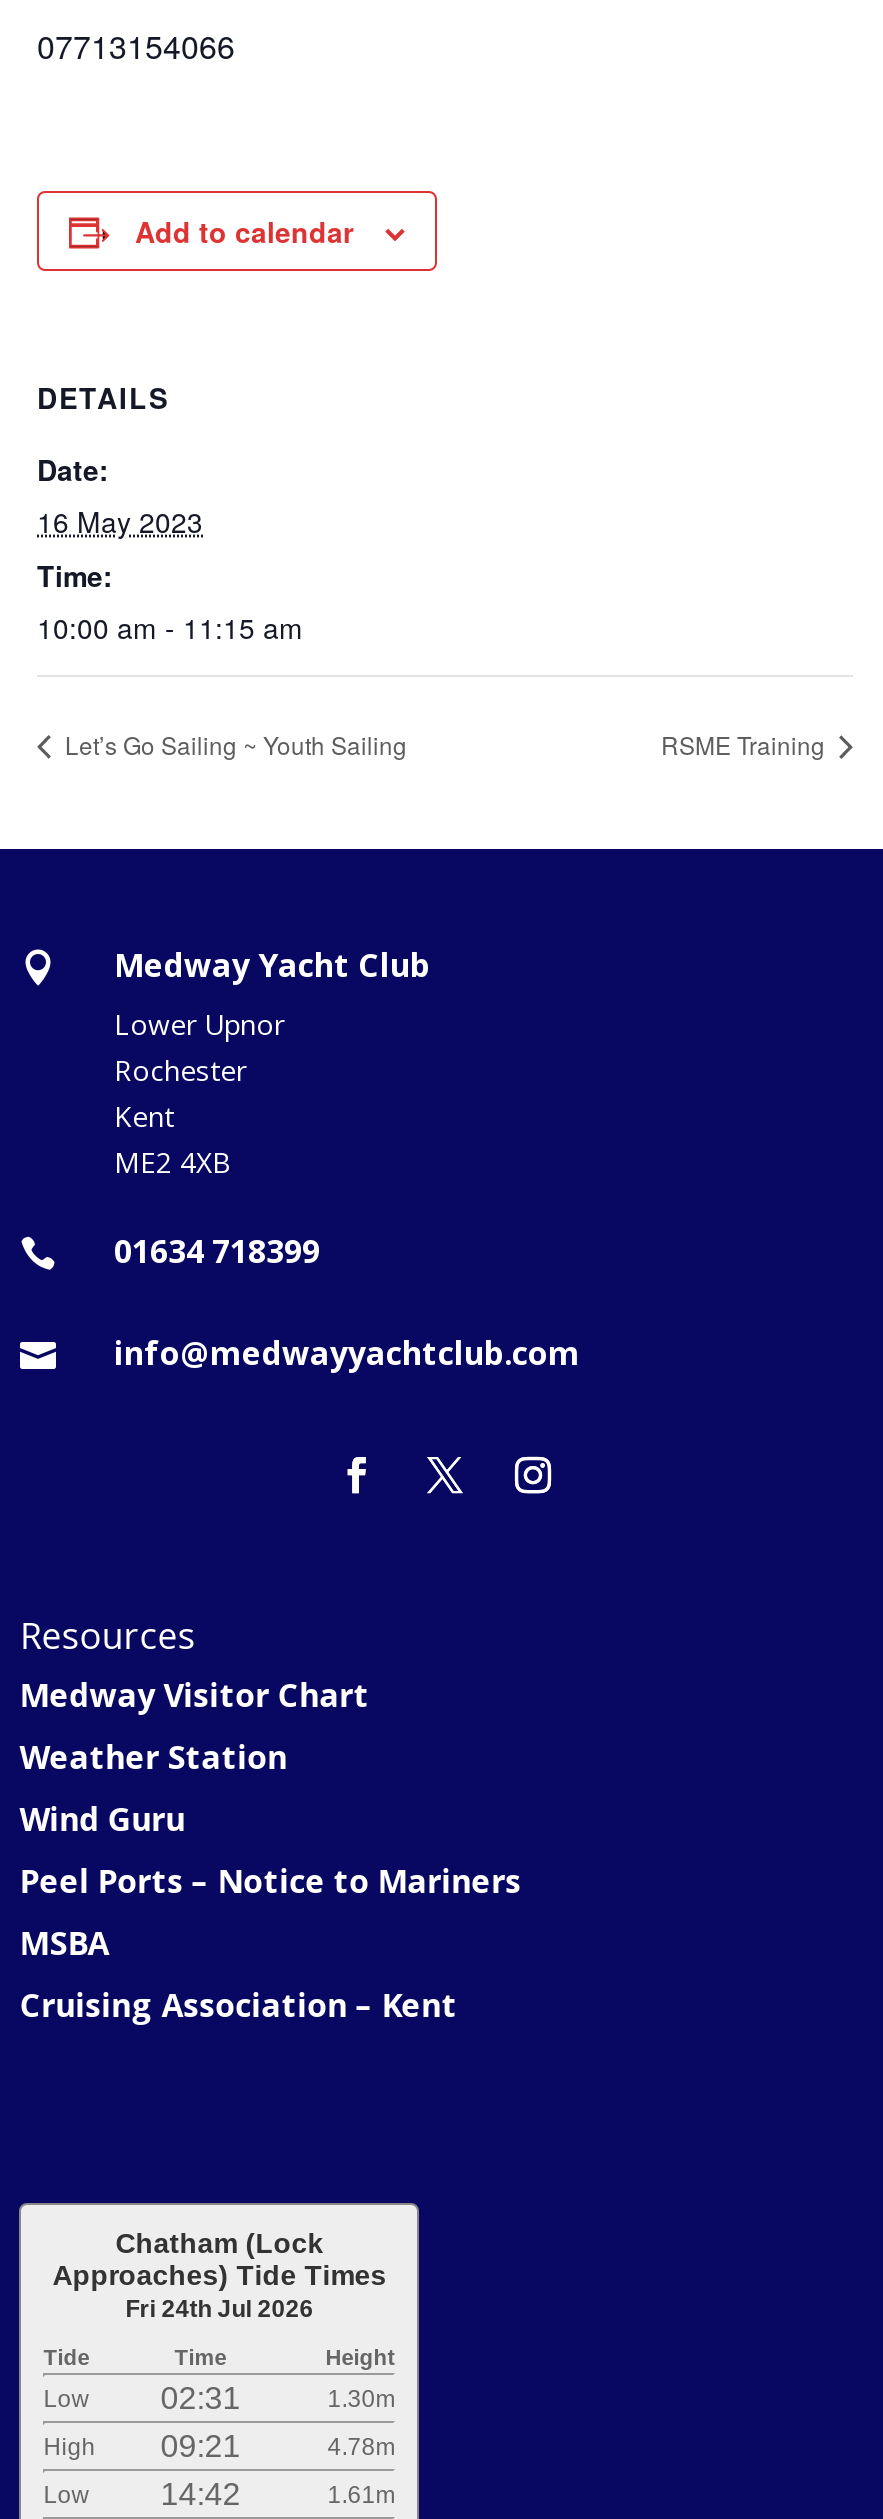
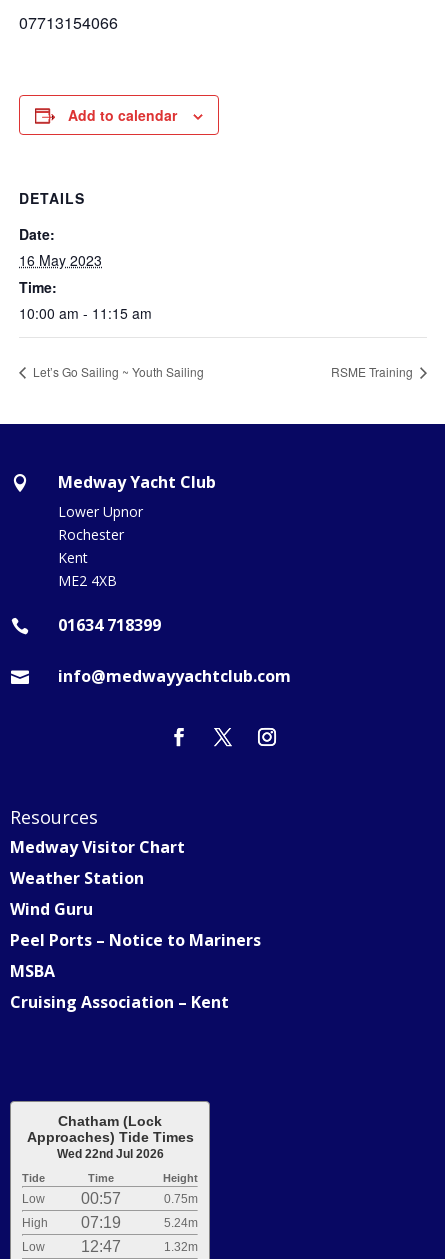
- Fri 24th Jul 2026
+ Wed 22nd Jul 2026

- 02:31
- 1.30m
+ 00:57
+ 0.75m

- 09:21
- 4.78m
+ 07:19
+ 5.24m

- 14:42
- 1.61m
+ 12:47
+ 1.32m
